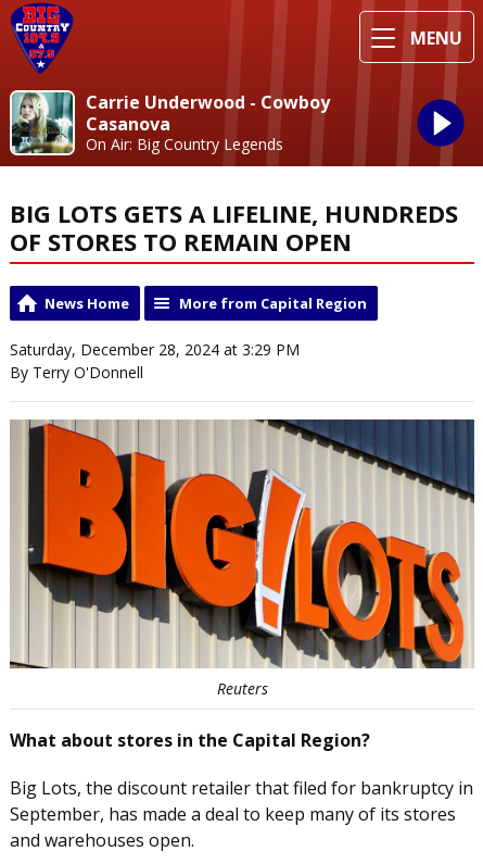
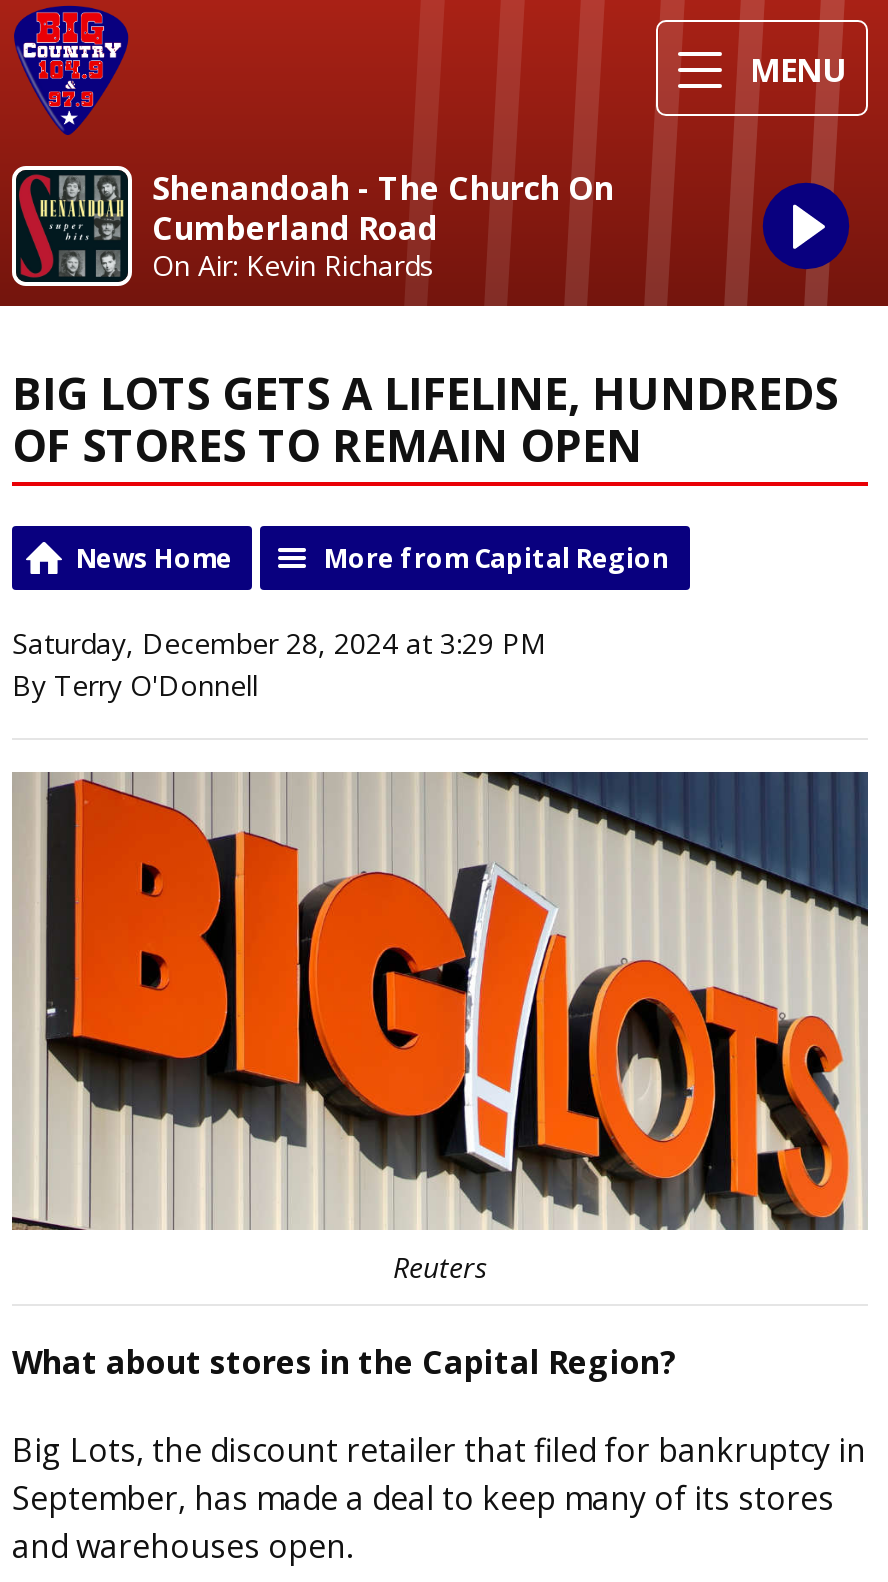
- [image]
- Carrie Underwood - Cowboy
- Casanova
- On Air: Big Country Legends
+ [image]
+ Shenandoah - The Church On
+ Cumberland Road
+ On Air: Kevin Richards
